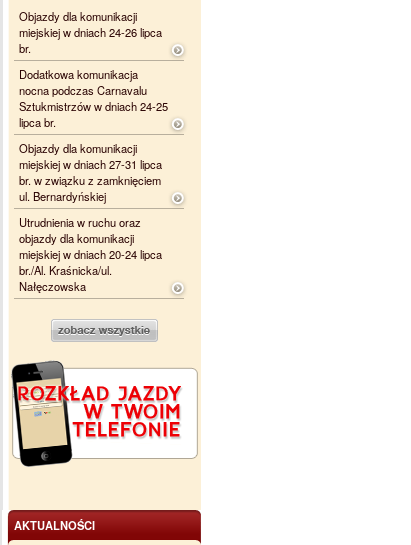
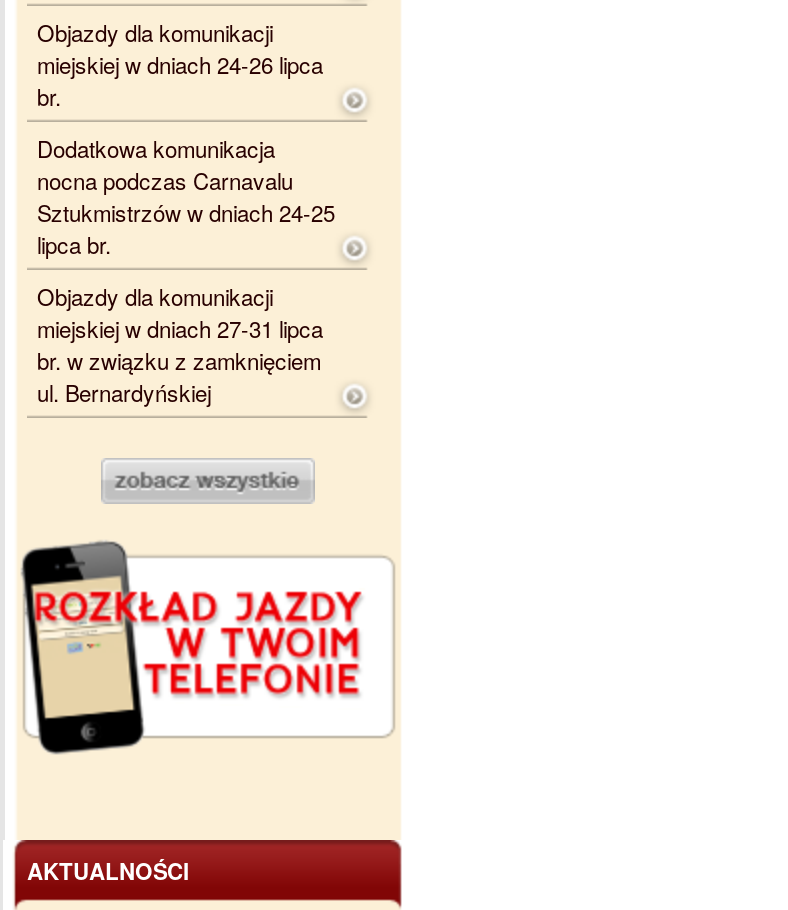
- Utrudnienia w ruchu oraz
- objazdy dla komunikacji
- miejskiej w dniach 20-24 lipca
- br./Al. Kraśnicka/ul.
- Nałęczowska
